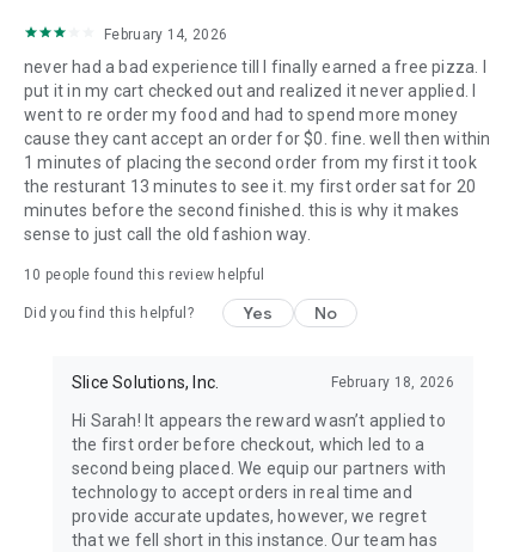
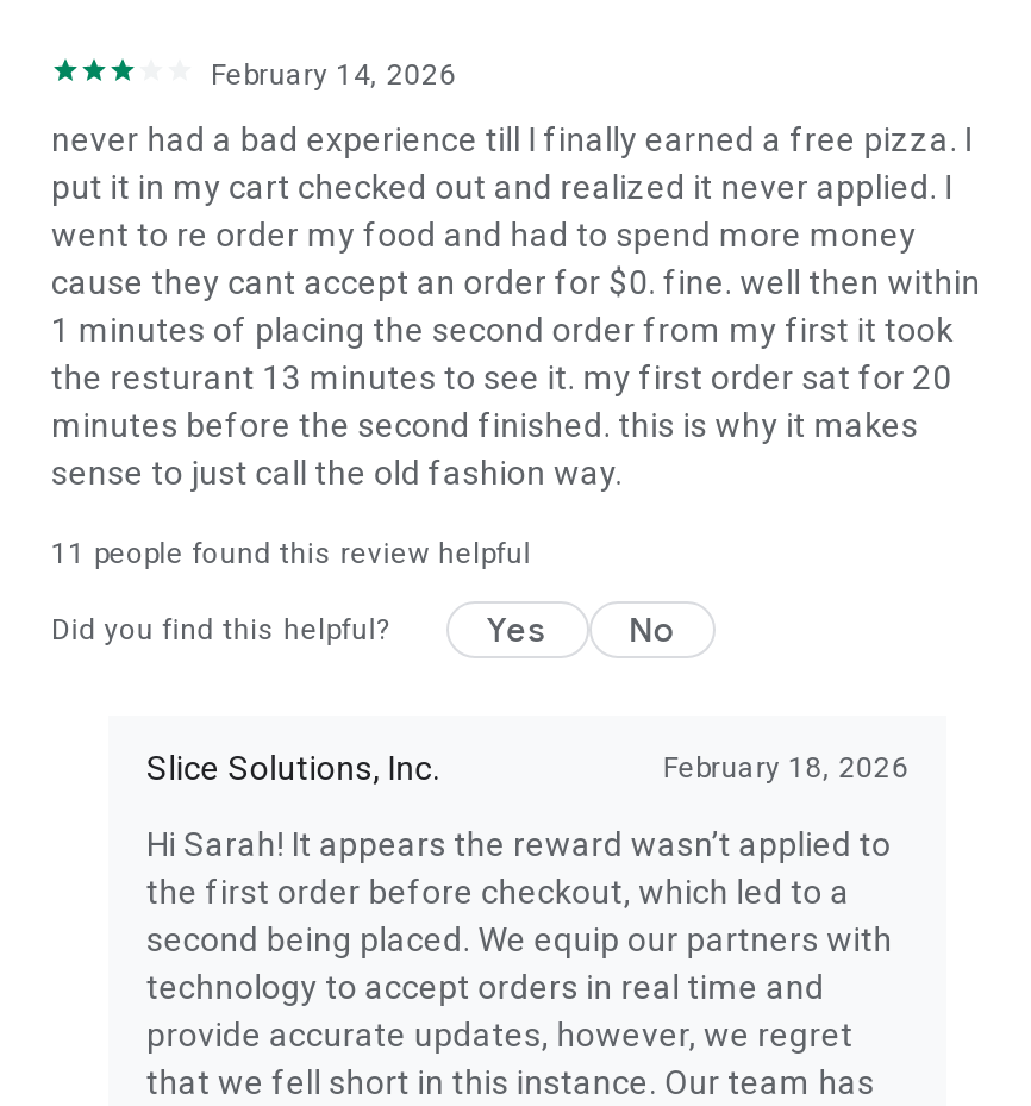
- 10 people found this review helpful
+ 11 people found this review helpful
